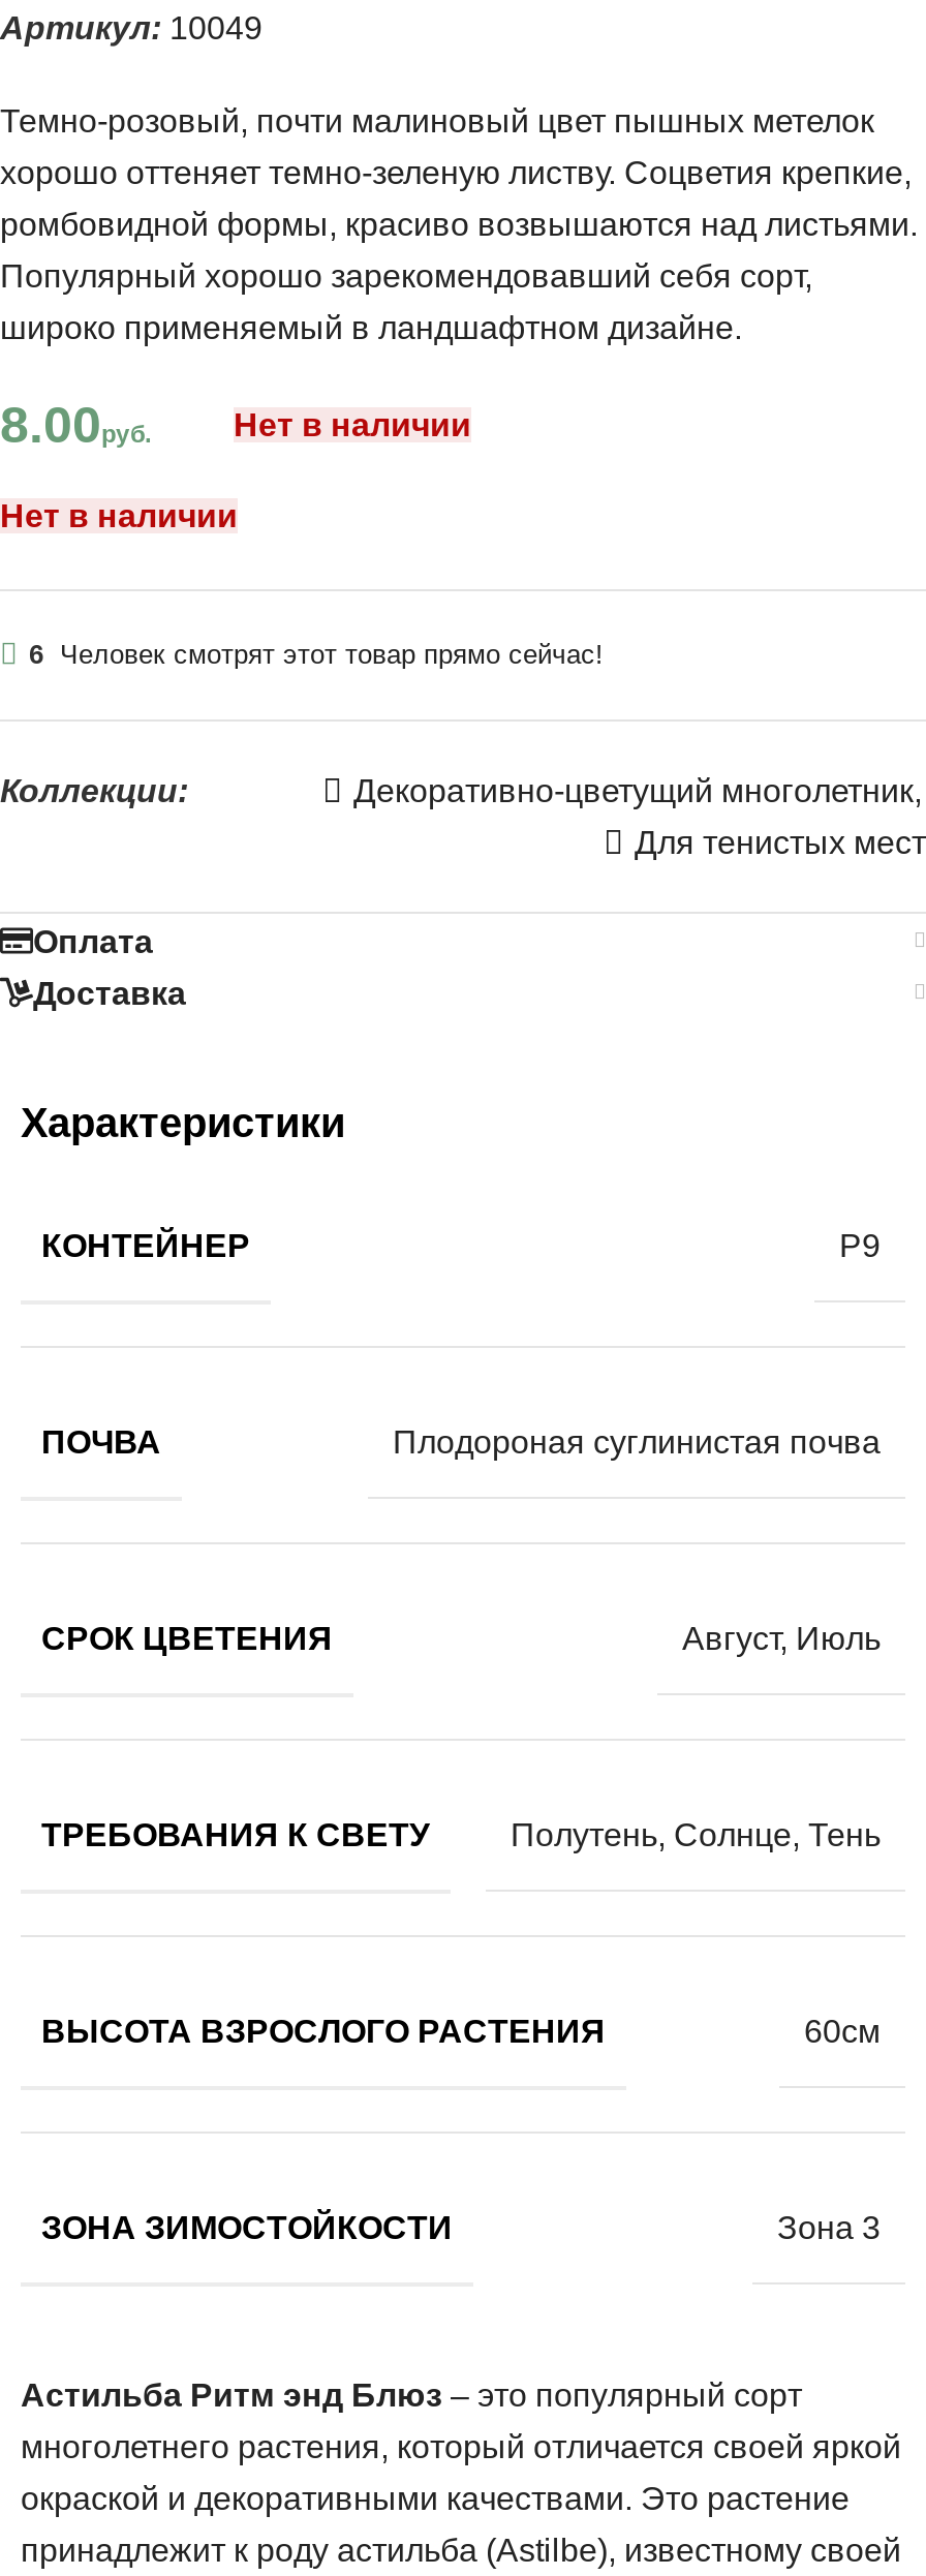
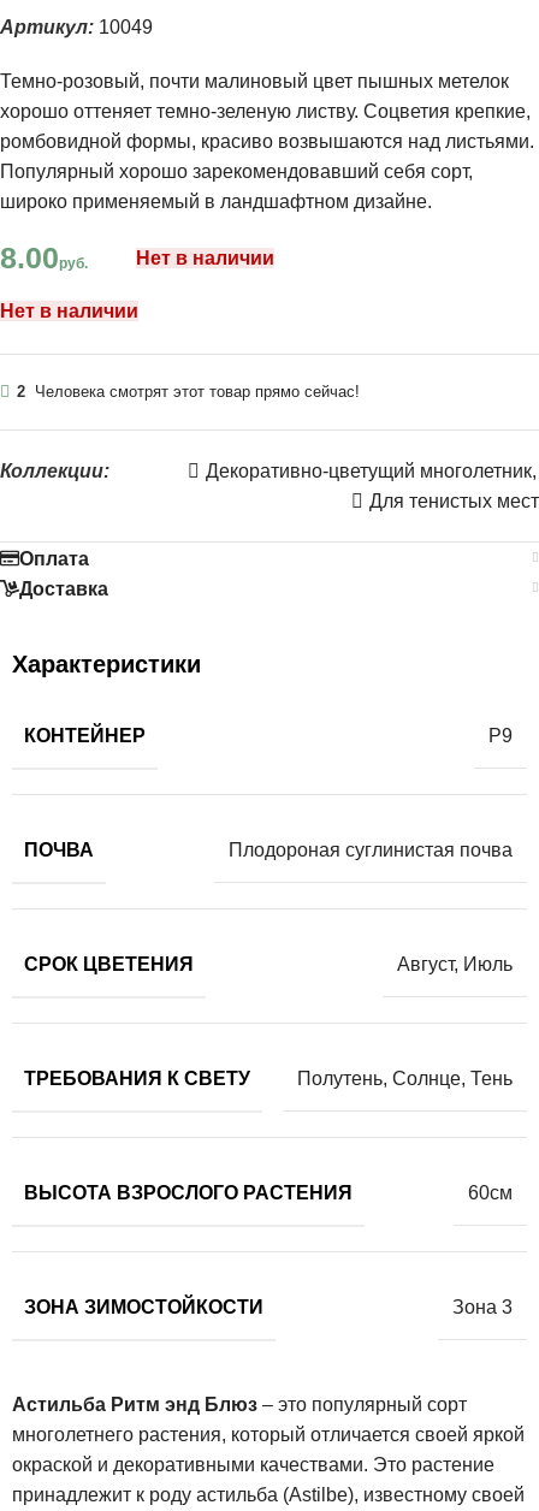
- 6 Человек смотрят этот товар прямо сейчас!
+ 2 Человека смотрят этот товар прямо сейчас!
